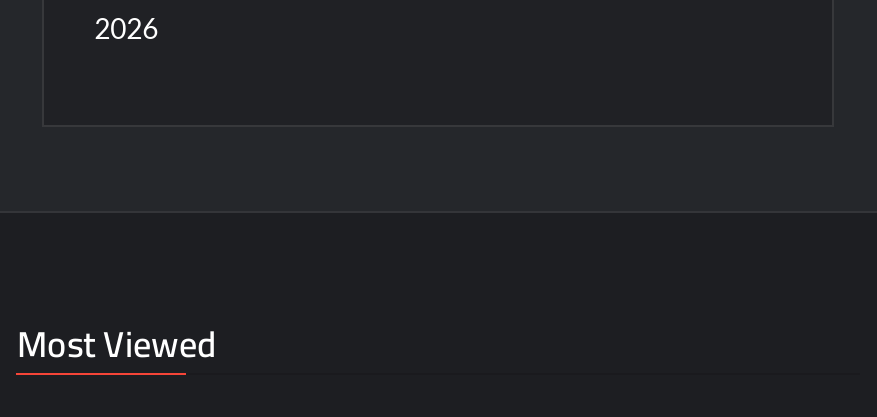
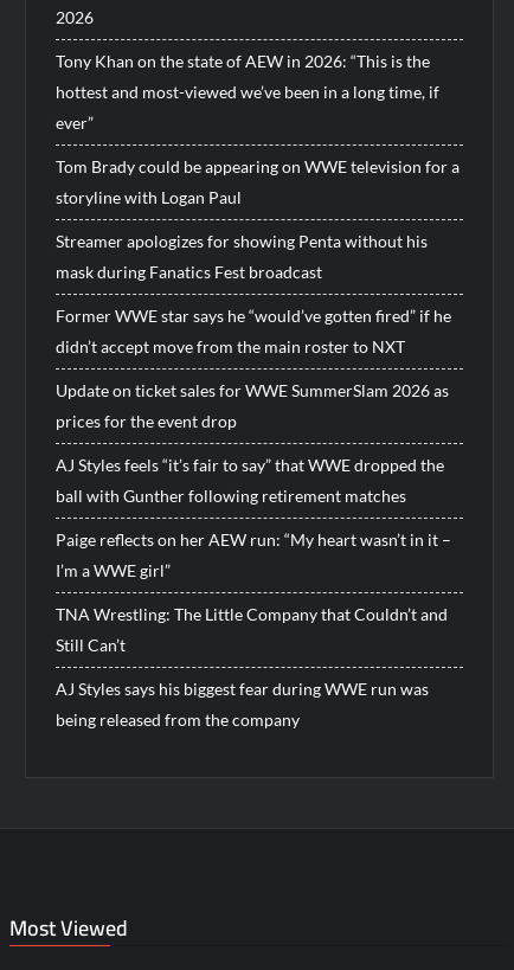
+ Tony Khan on the state of AEW in 2026: “This is the
+ hottest and most-viewed we’ve been in a long time, if
+ ever”
+ Tom Brady could be appearing on WWE television for a
+ storyline with Logan Paul
+ Streamer apologizes for showing Penta without his
+ mask during Fanatics Fest broadcast
+ Former WWE star says he “would’ve gotten fired” if he
+ didn’t accept move from the main roster to NXT
+ Update on ticket sales for WWE SummerSlam 2026 as
+ prices for the event drop
+ AJ Styles feels “it’s fair to say” that WWE dropped the
+ ball with Gunther following retirement matches
+ Paige reflects on her AEW run: “My heart wasn’t in it –
+ I’m a WWE girl”
+ TNA Wrestling: The Little Company that Couldn’t and
+ Still Can’t
+ AJ Styles says his biggest fear during WWE run was
+ being released from the company
